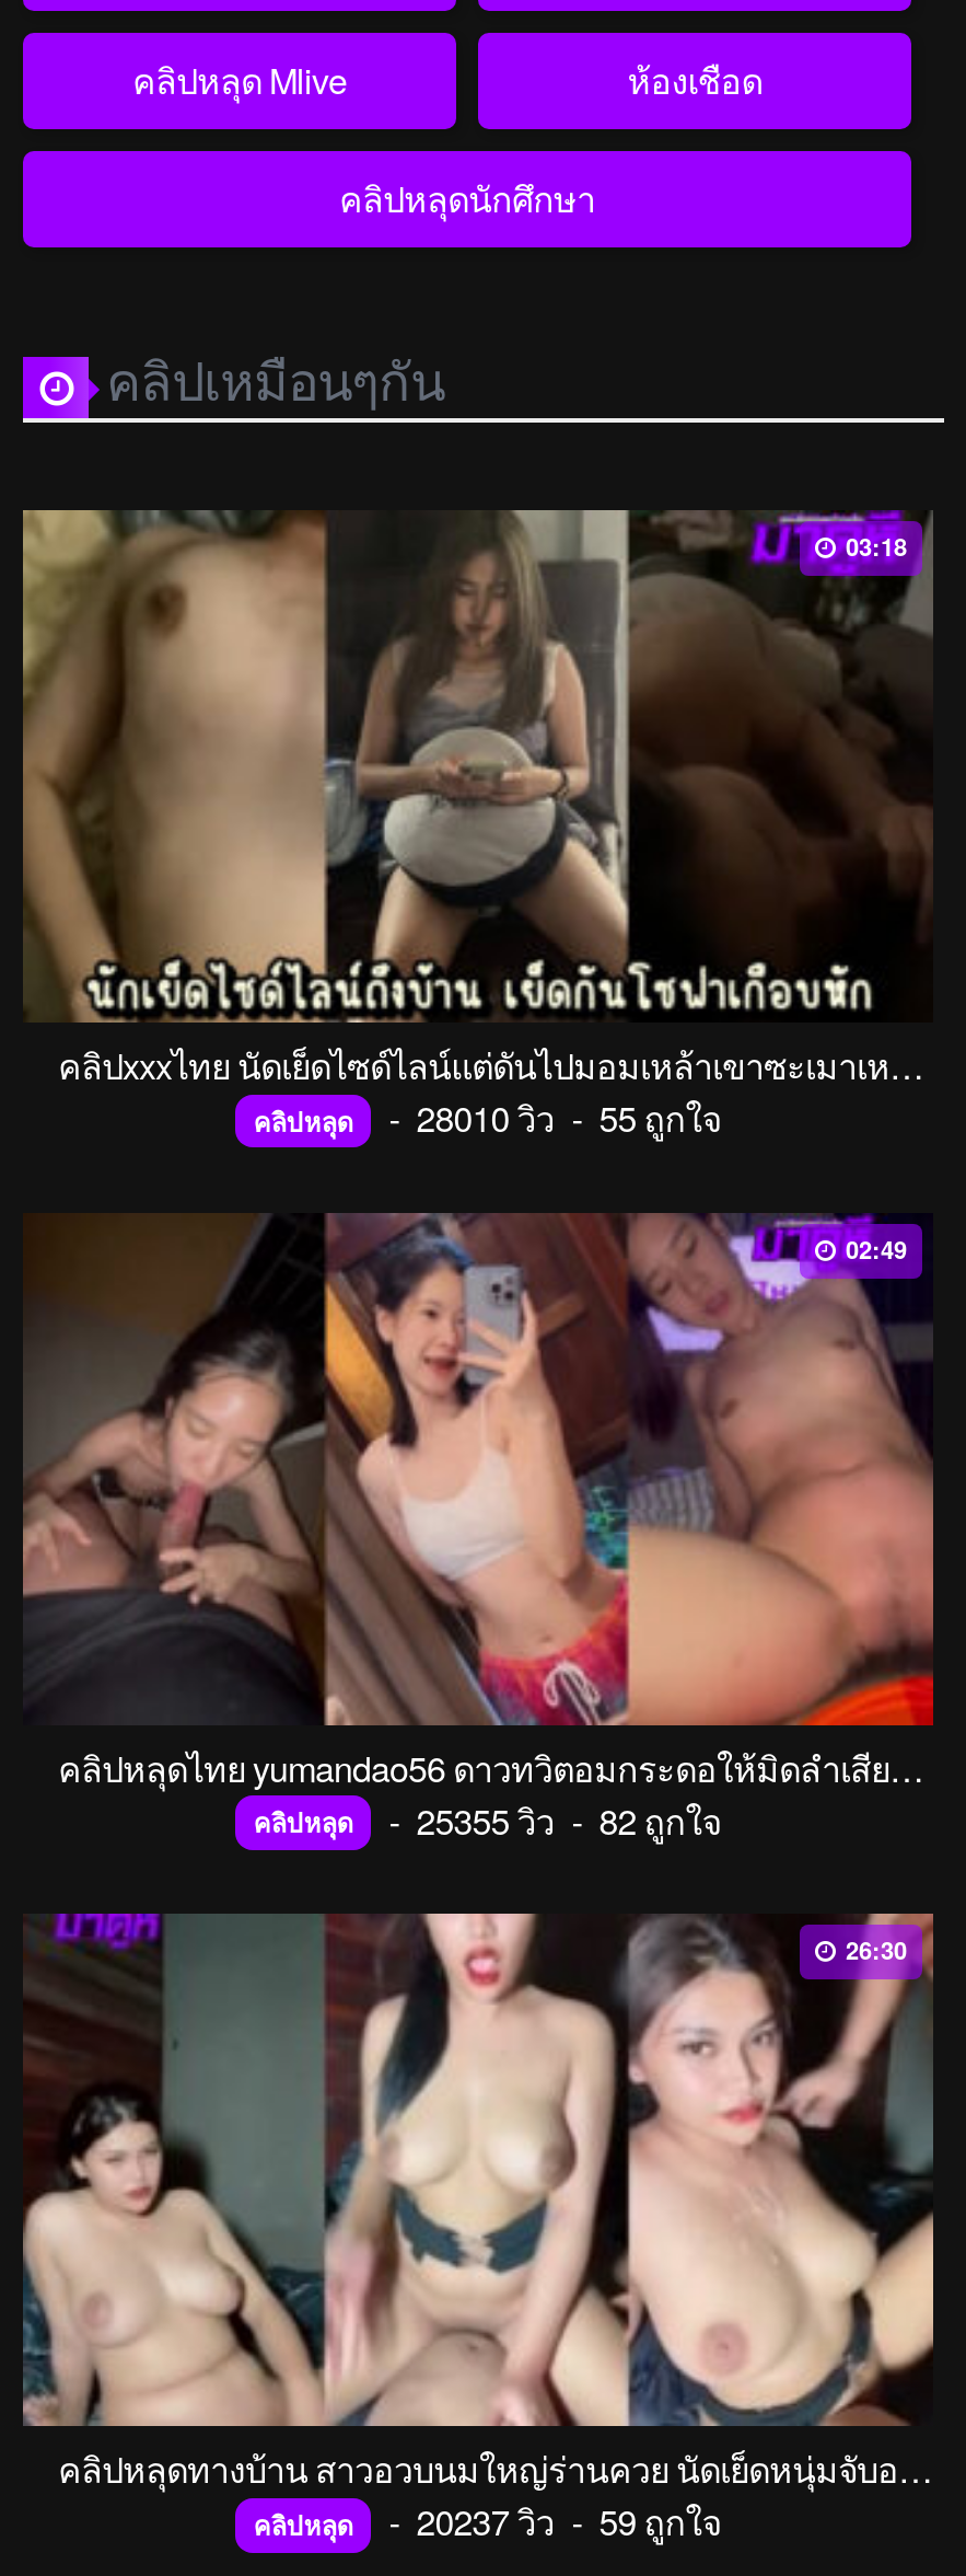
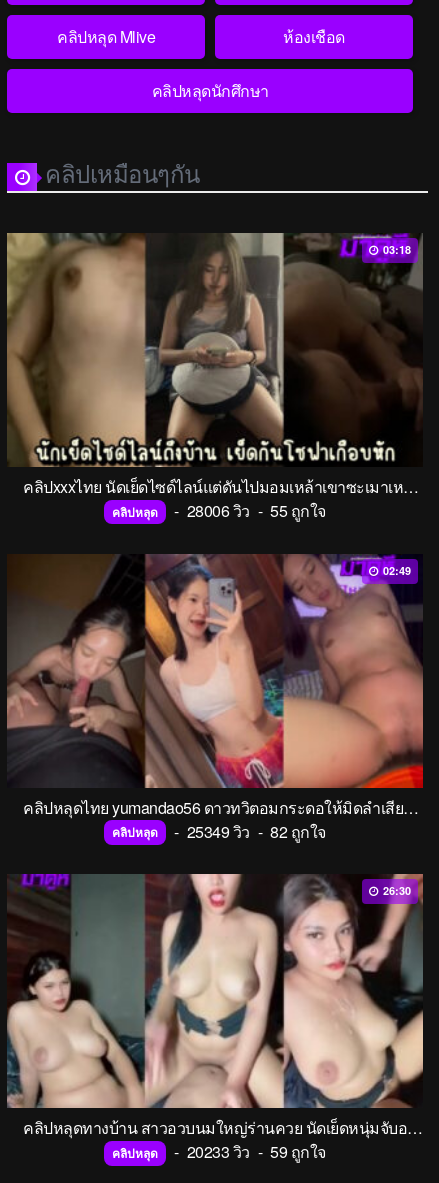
- - 28010 วิว - 55 ถูกใจ
+ - 28006 วิว - 55 ถูกใจ

- - 25355 วิว - 82 ถูกใจ
+ - 25349 วิว - 82 ถูกใจ

- - 20237 วิว - 59 ถูกใจ
+ - 20233 วิว - 59 ถูกใจ
